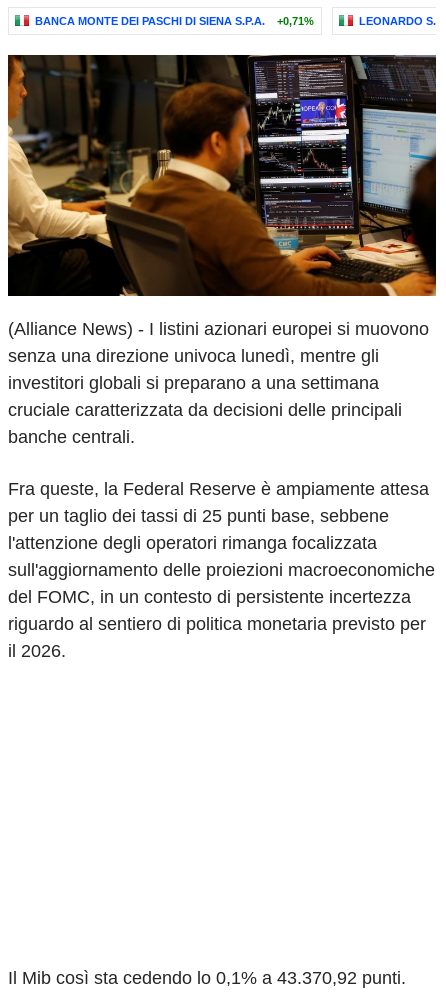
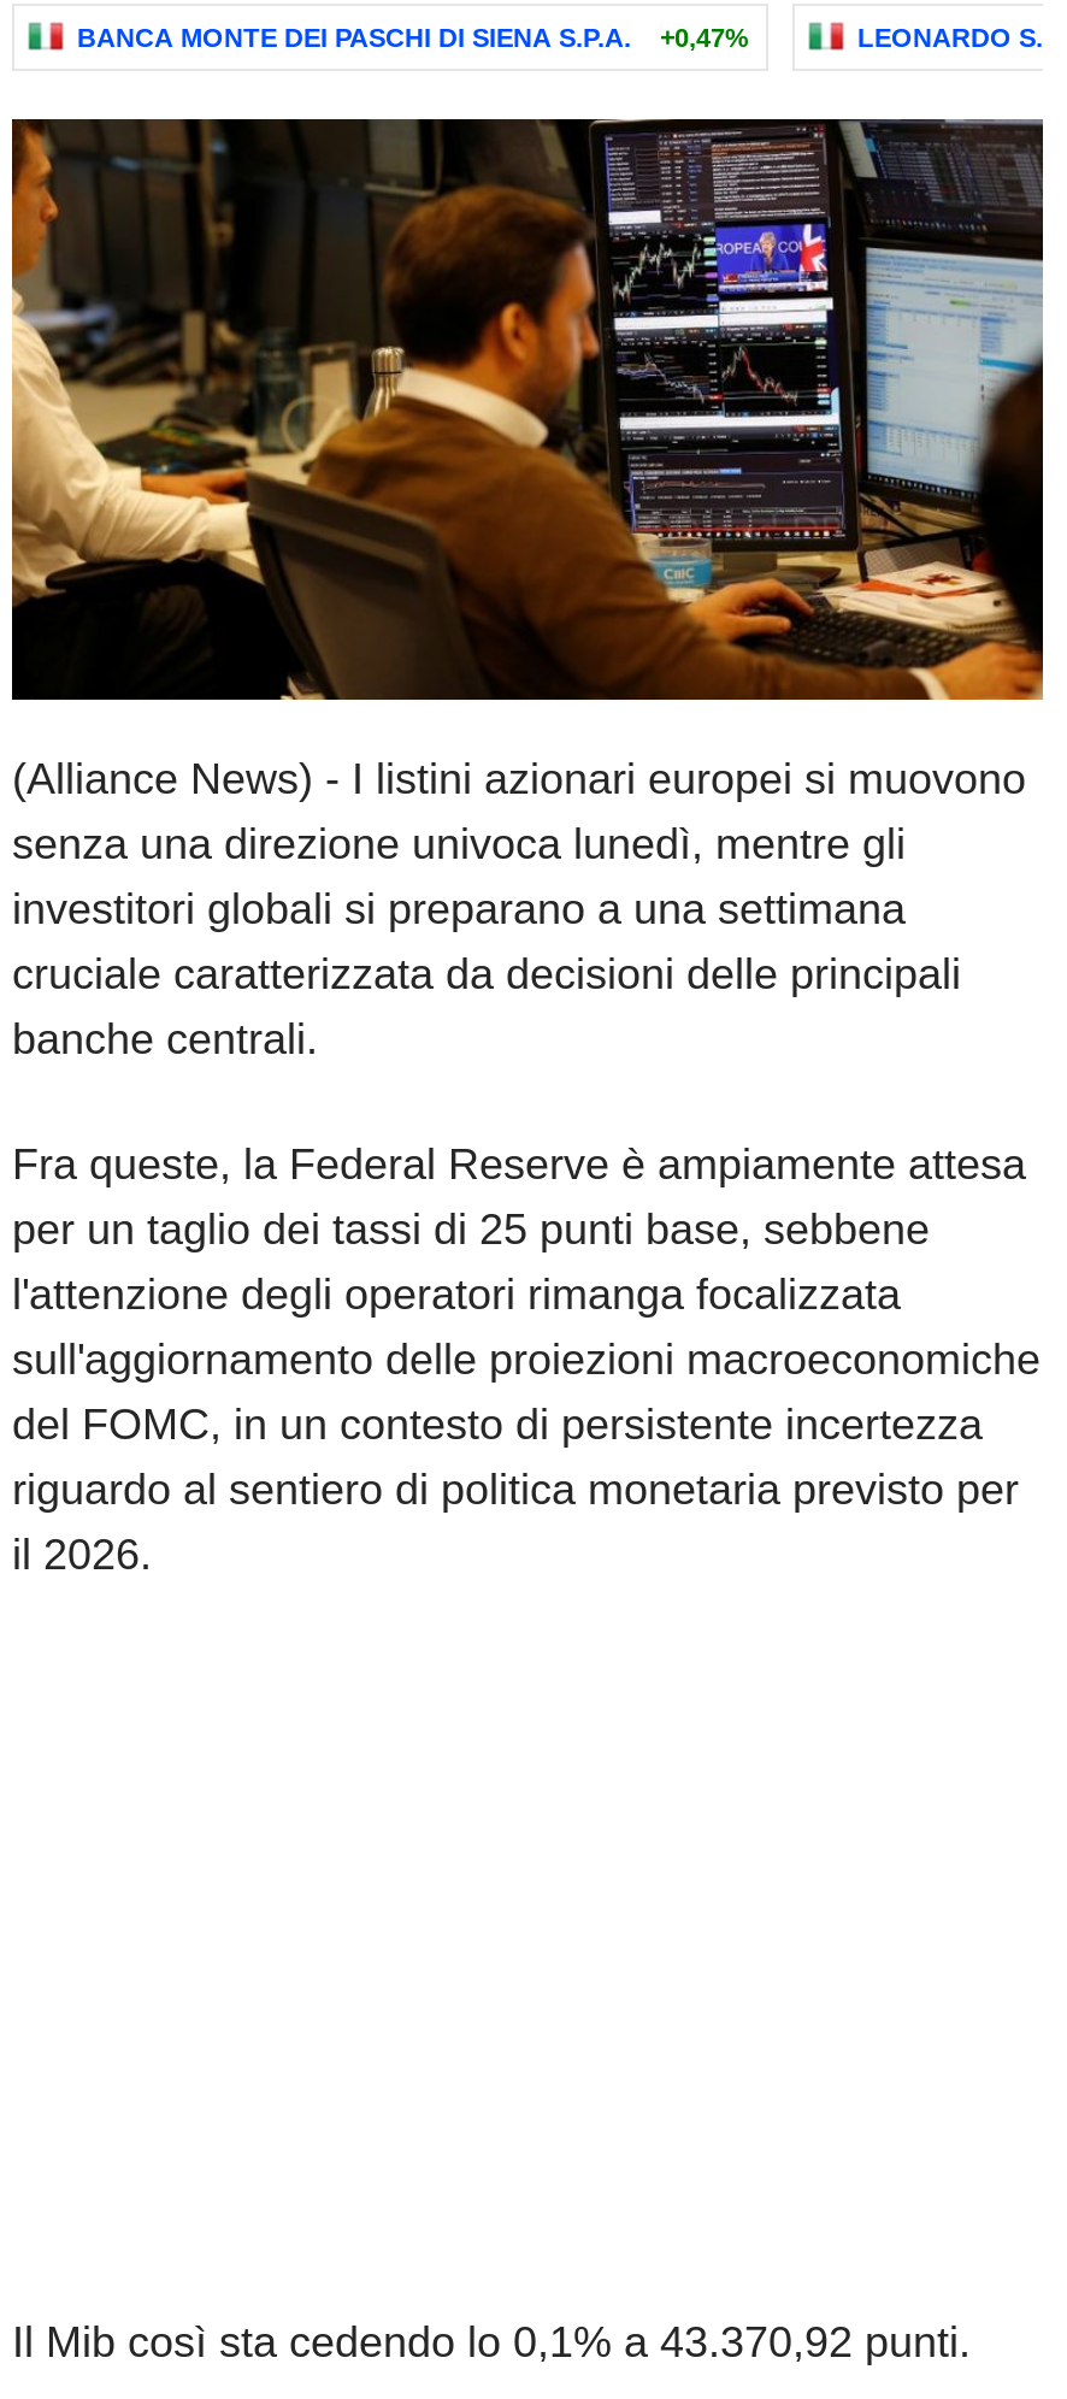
- BANCA MONTE DEI PASCHI DI SIENA S.P.A. +0,71%
+ BANCA MONTE DEI PASCHI DI SIENA S.P.A. +0,47%
